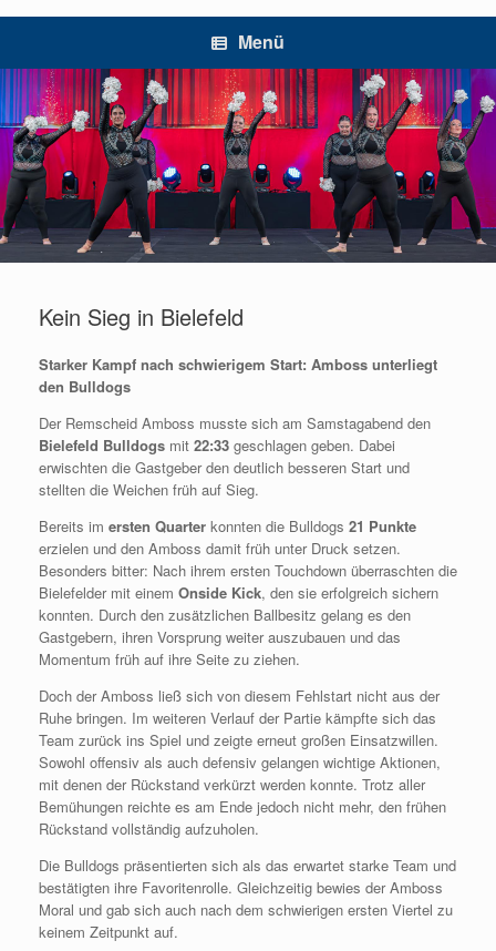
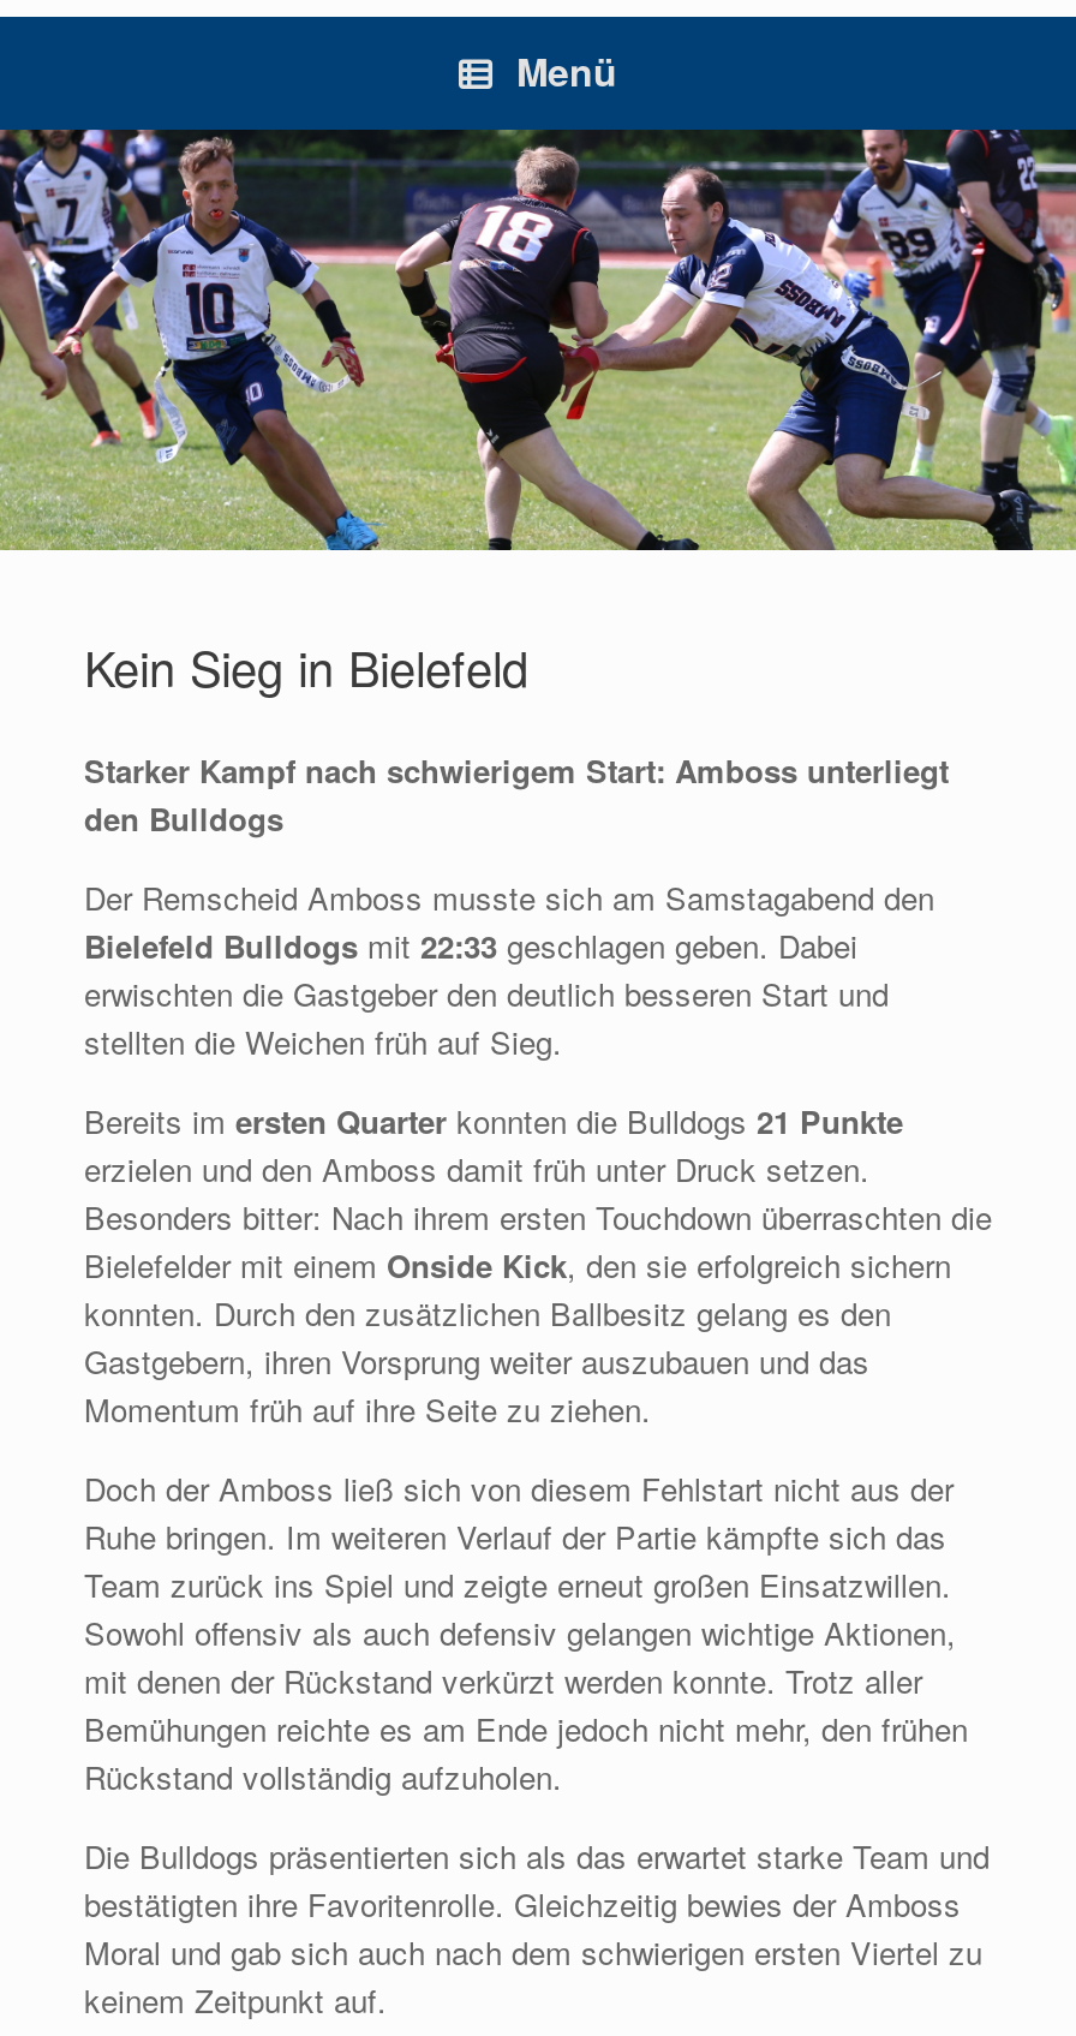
- [image]
+ [image]
